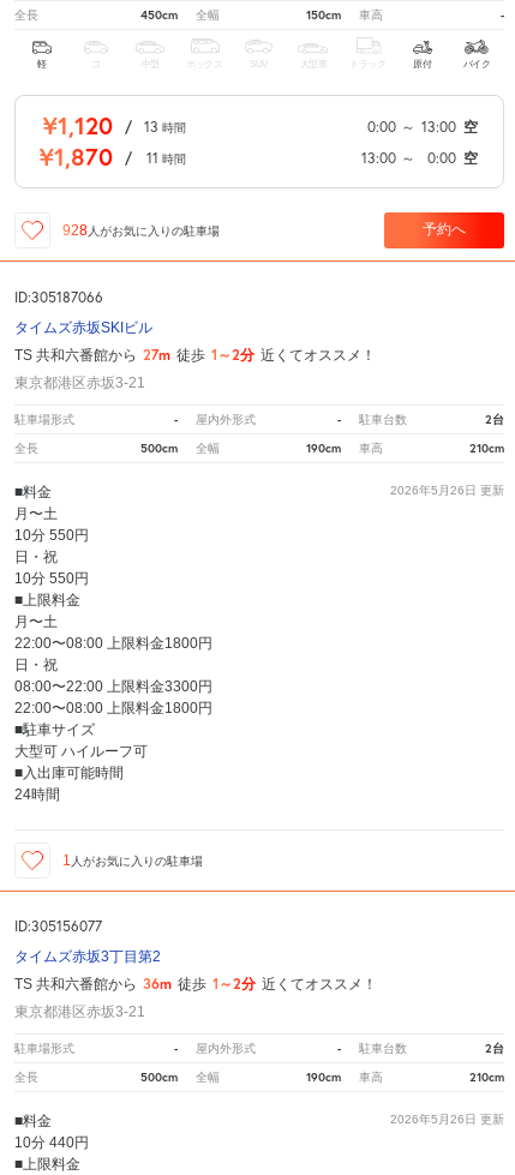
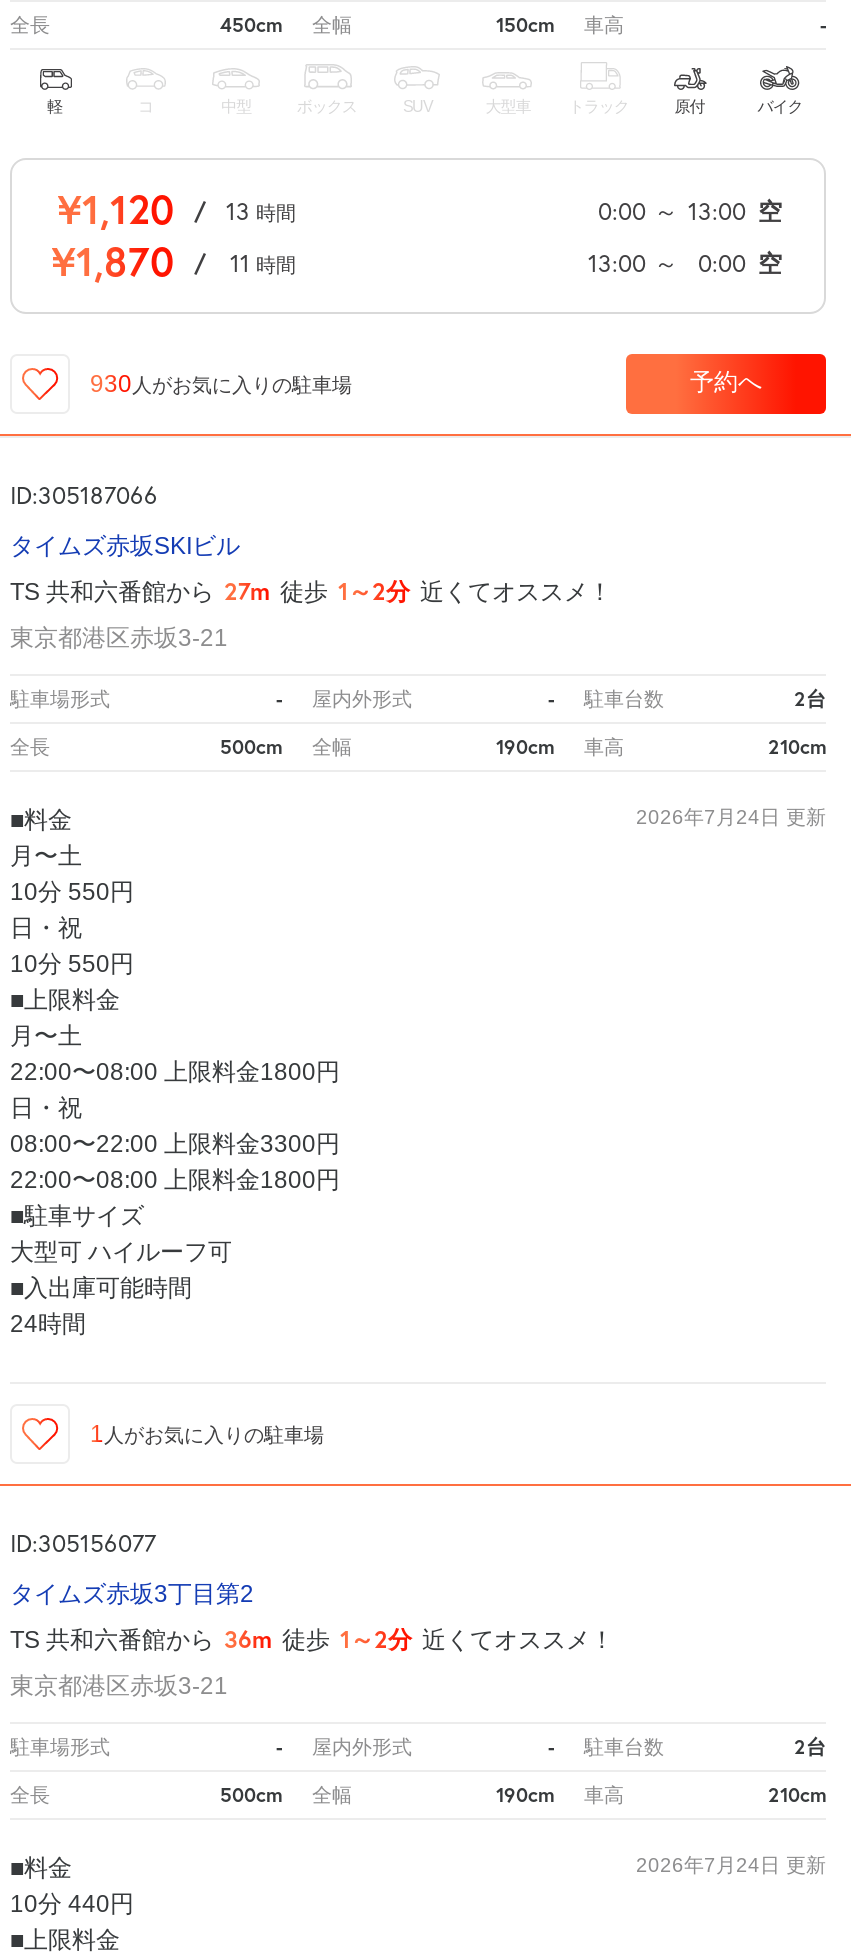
- 928人がお気に入りの駐車場
+ 930人がお気に入りの駐車場

- 2026年5月26日更新
+ 2026年7月24日更新

- 2026年5月26日更新
+ 2026年7月24日更新
